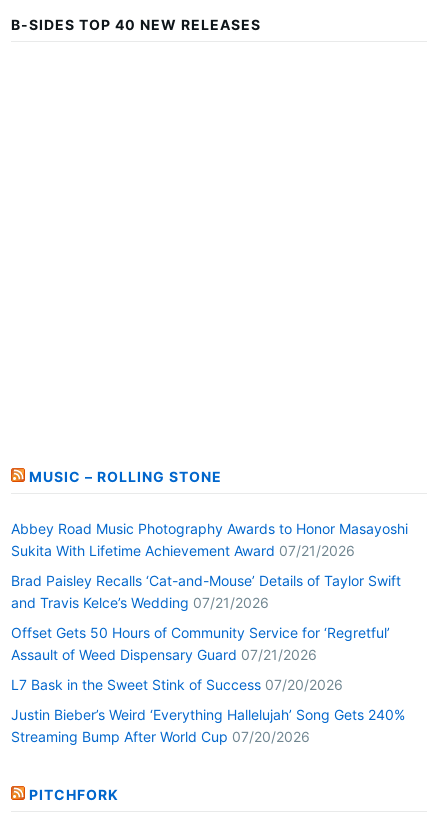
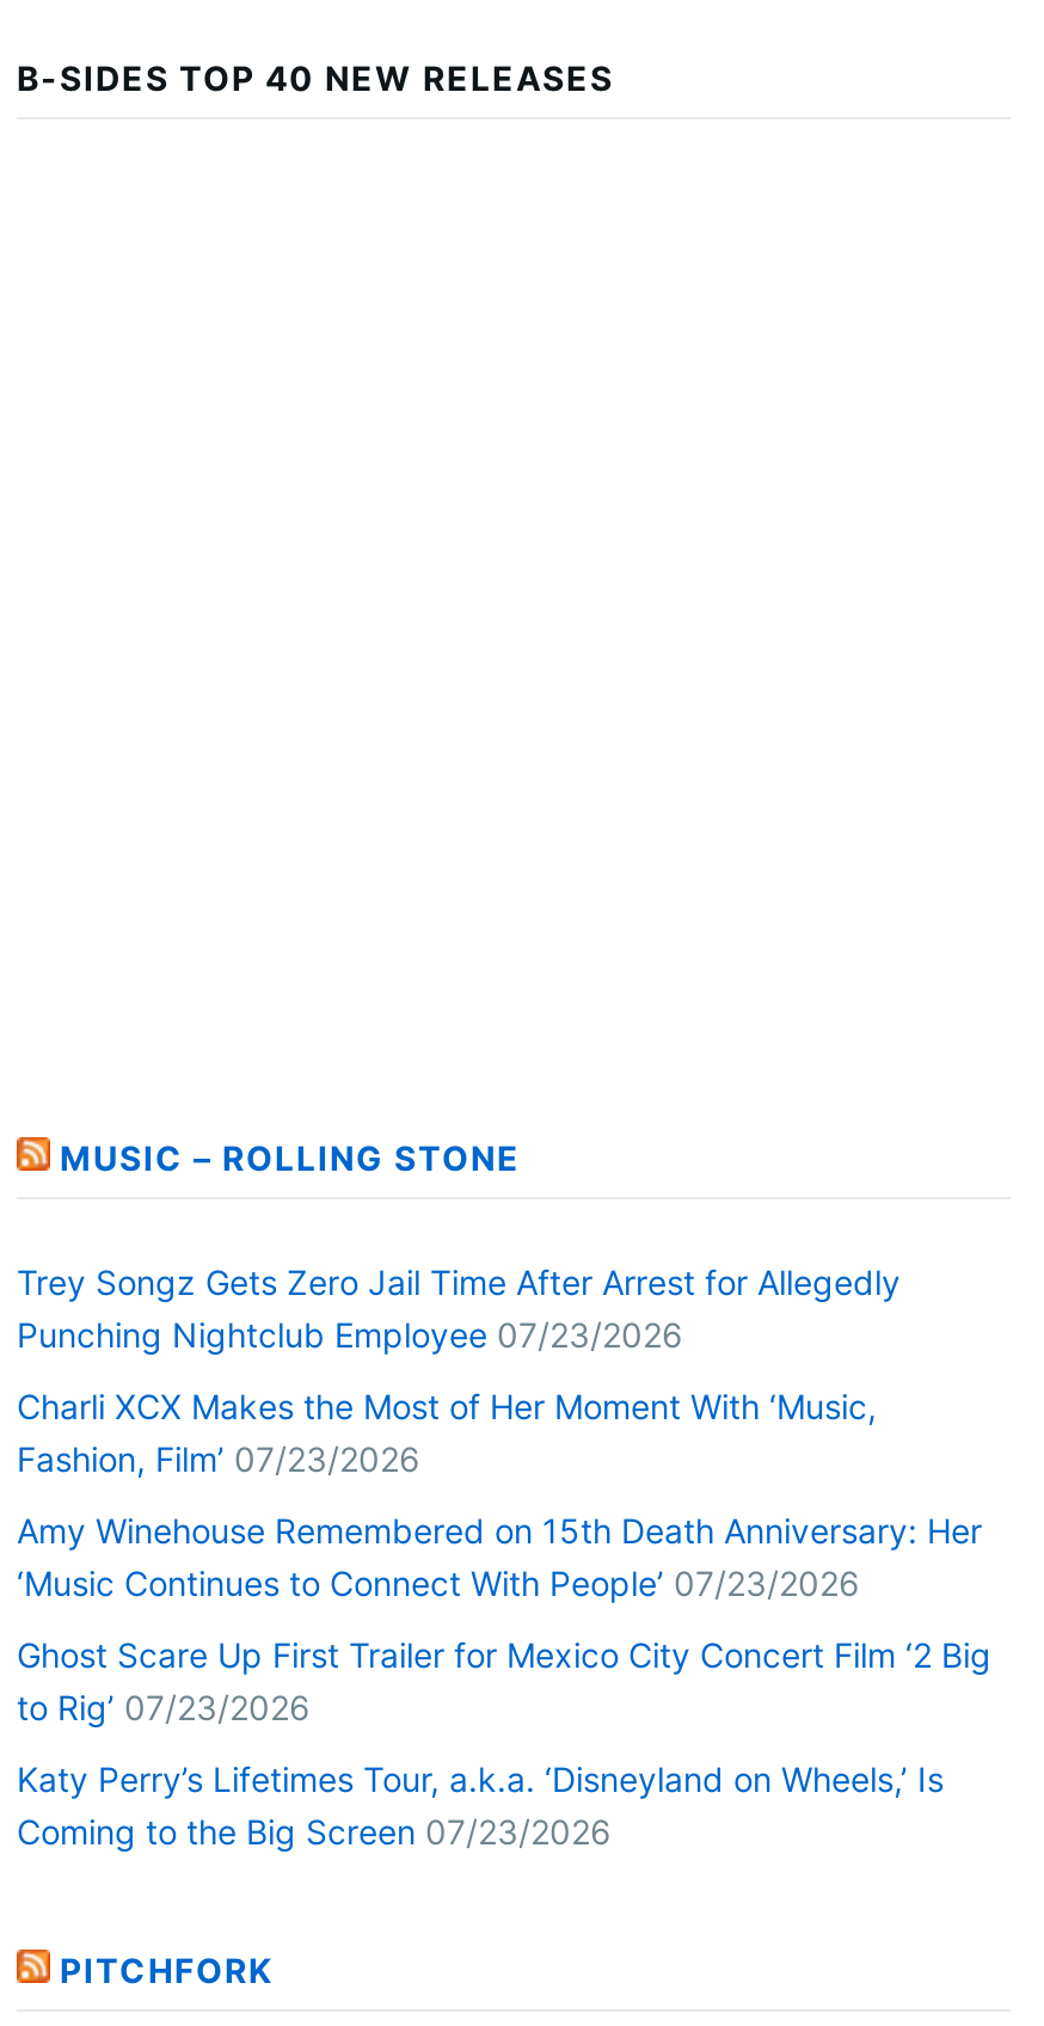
- Abbey Road Music Photography Awards to Honor Masayoshi
- Sukita With Lifetime Achievement Award 07/21/2026
+ Trey Songz Gets Zero Jail Time After Arrest for Allegedly
+ Punching Nightclub Employee 07/23/2026

- Brad Paisley Recalls ‘Cat-and-Mouse’ Details of Taylor Swift
- and Travis Kelce’s Wedding 07/21/2026
+ Charli XCX Makes the Most of Her Moment With ‘Music,
+ Fashion, Film’ 07/23/2026

- Offset Gets 50 Hours of Community Service for ‘Regretful’
- Assault of Weed Dispensary Guard 07/21/2026
+ Amy Winehouse Remembered on 15th Death Anniversary: Her
+ ‘Music Continues to Connect With People’ 07/23/2026

- L7 Bask in the Sweet Stink of Success 07/20/2026
+ Ghost Scare Up First Trailer for Mexico City Concert Film ‘2 Big
+ to Rig’ 07/23/2026

- Justin Bieber’s Weird ‘Everything Hallelujah’ Song Gets 240%
- Streaming Bump After World Cup 07/20/2026
+ Katy Perry’s Lifetimes Tour, a.k.a. ‘Disneyland on Wheels,’ Is
+ Coming to the Big Screen 07/23/2026
